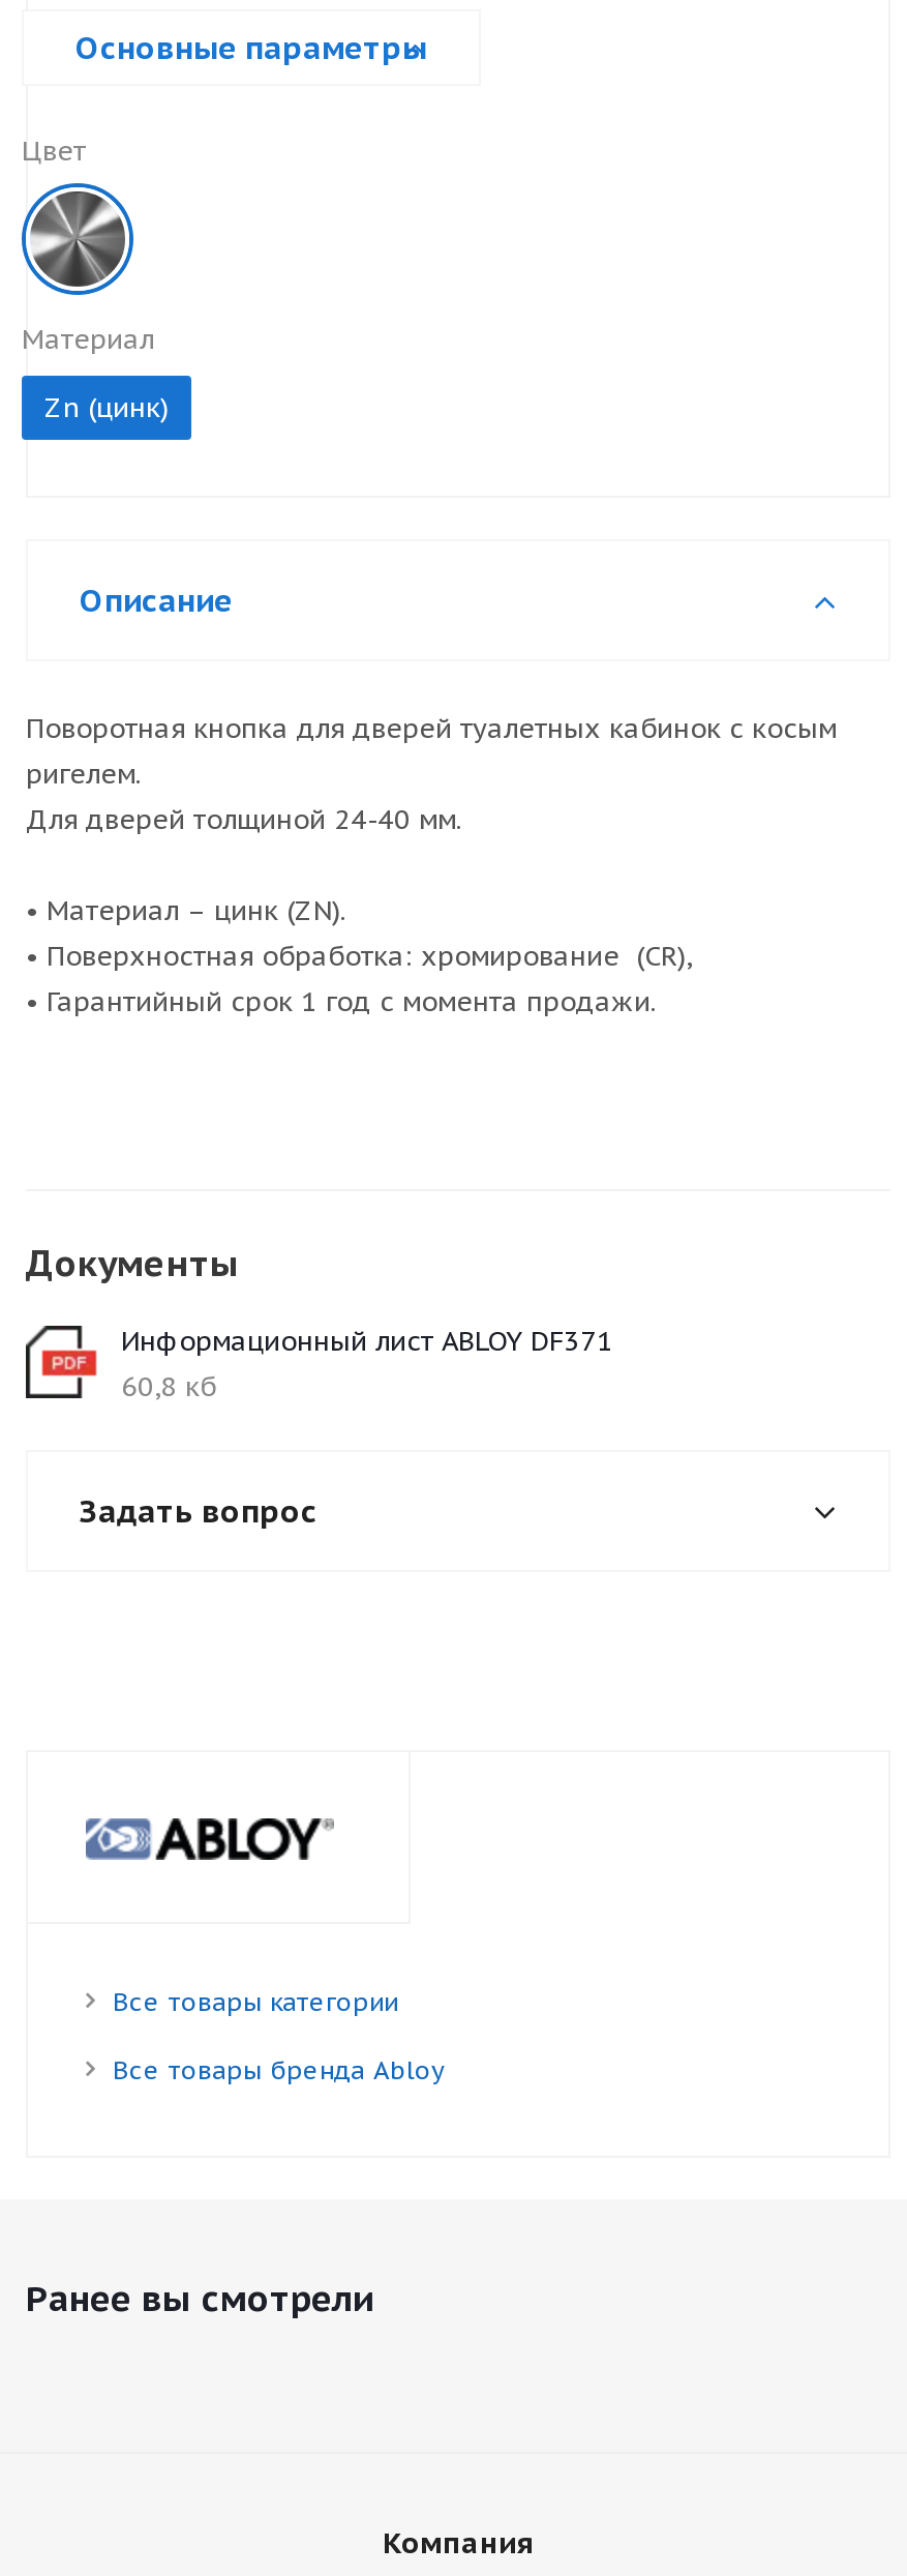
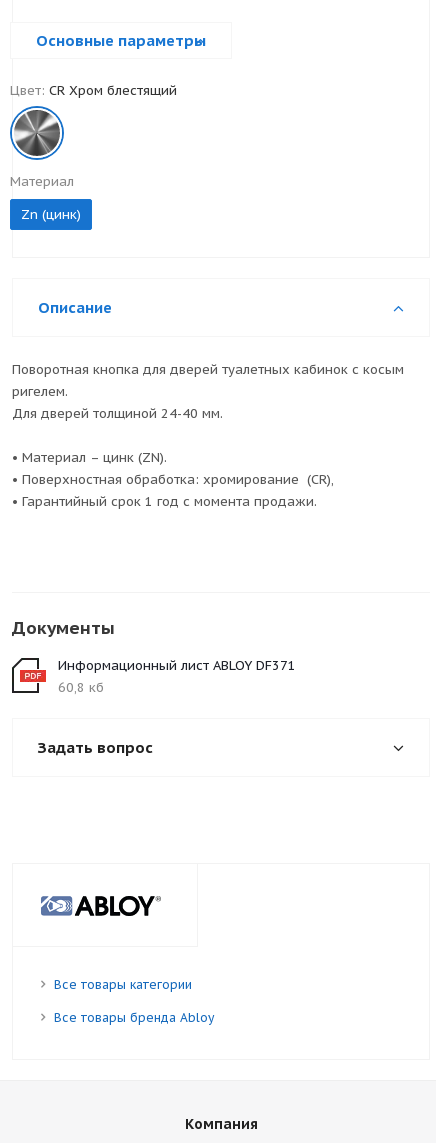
- Цвет
+ Цвет: CR Хром блестящий

- Ранее вы смотрели
